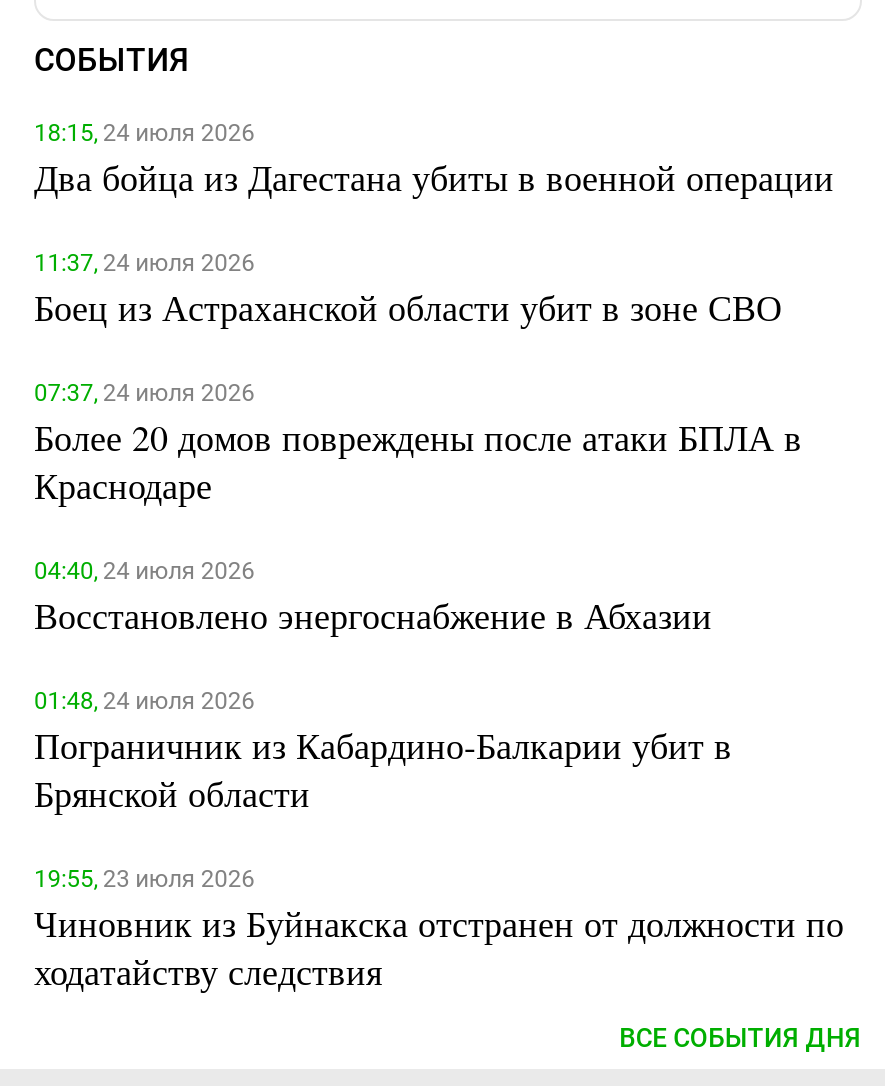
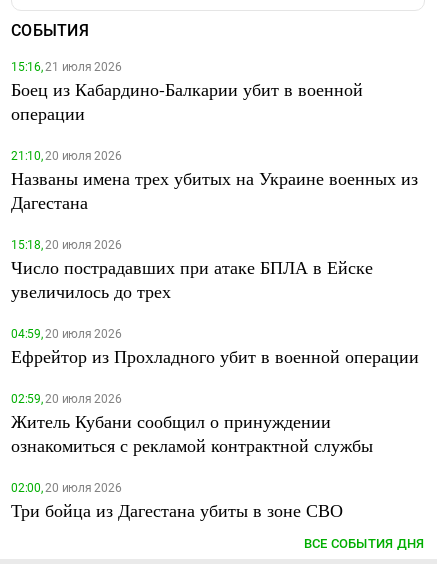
- 18:15, 24 июля 2026
- Два бойца из Дагестана убиты в военной операции
+ 15:16, 21 июля 2026
+ Боец из Кабардино-Балкарии убит в военной
+ операции

- 11:37, 24 июля 2026
- Боец из Астраханской области убит в зоне СВО
+ 21:10, 20 июля 2026
+ Названы имена трех убитых на Украине военных из
+ Дагестана

- 07:37, 24 июля 2026
- Более 20 домов повреждены после атаки БПЛА в
- Краснодаре
+ 15:18, 20 июля 2026
+ Число пострадавших при атаке БПЛА в Ейске
+ увеличилось до трех

- 04:40, 24 июля 2026
- Восстановлено энергоснабжение в Абхазии
+ 04:59, 20 июля 2026
+ Ефрейтор из Прохладного убит в военной операции

- 01:48, 24 июля 2026
- Пограничник из Кабардино-Балкарии убит в
- Брянской области
+ 02:59, 20 июля 2026
+ Житель Кубани сообщил о принуждении
+ ознакомиться с рекламой контрактной службы

- 19:55, 23 июля 2026
- Чиновник из Буйнакска отстранен от должности по
- ходатайству следствия
+ 02:00, 20 июля 2026
+ Три бойца из Дагестана убиты в зоне СВО
